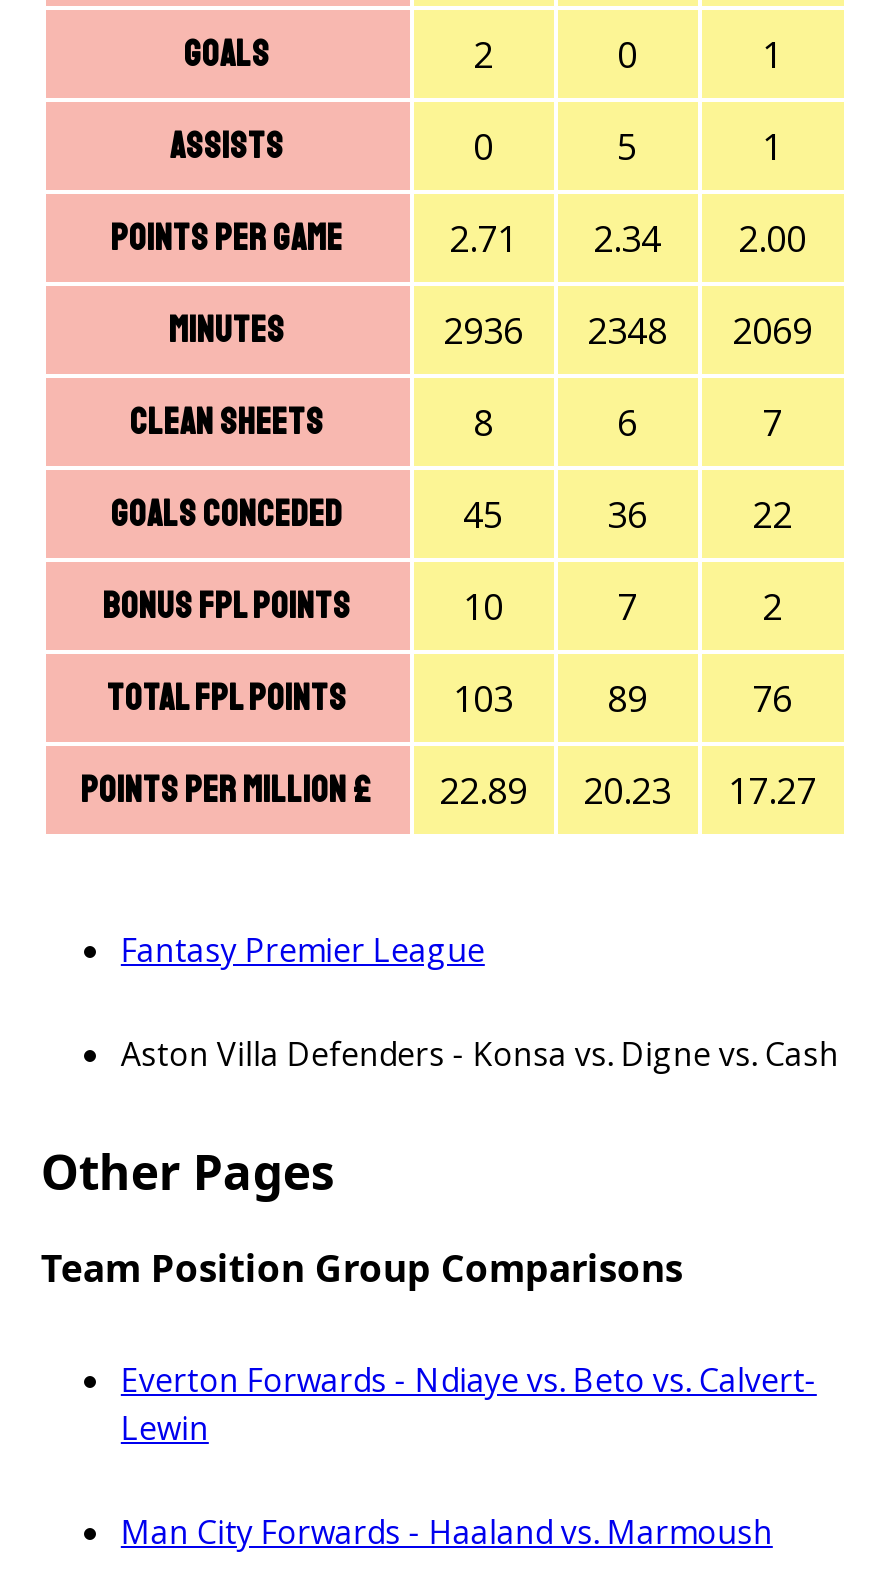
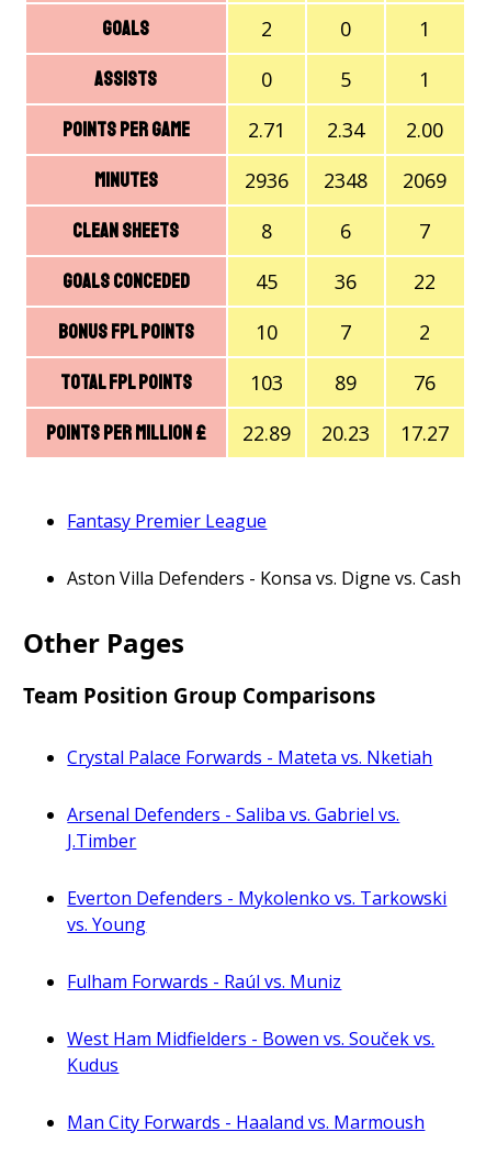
- Everton Forwards - Ndiaye vs. Beto vs. Calvert-
- Lewin
+ Crystal Palace Forwards - Mateta vs. Nketiah
+ Arsenal Defenders - Saliba vs. Gabriel vs.
+ J.Timber
+ Everton Defenders - Mykolenko vs. Tarkowski
+ vs. Young
+ Fulham Forwards - Raúl vs. Muniz
+ West Ham Midfielders - Bowen vs. Souček vs.
+ Kudus
